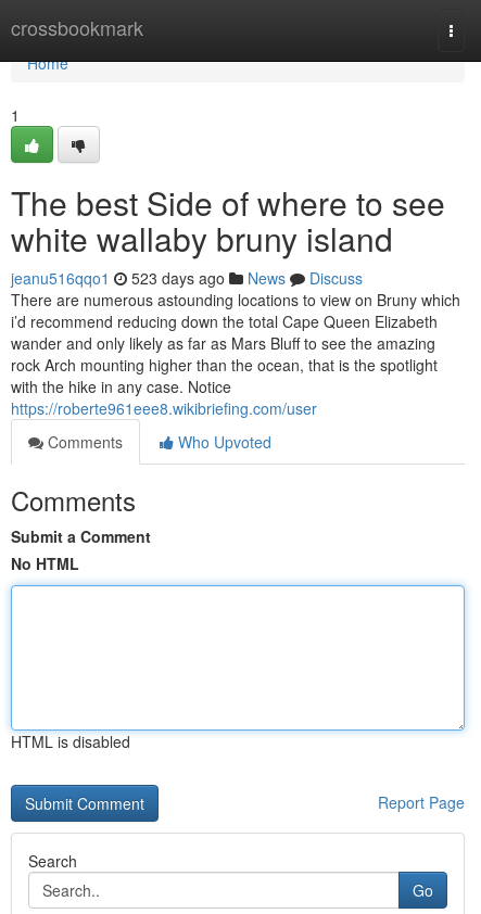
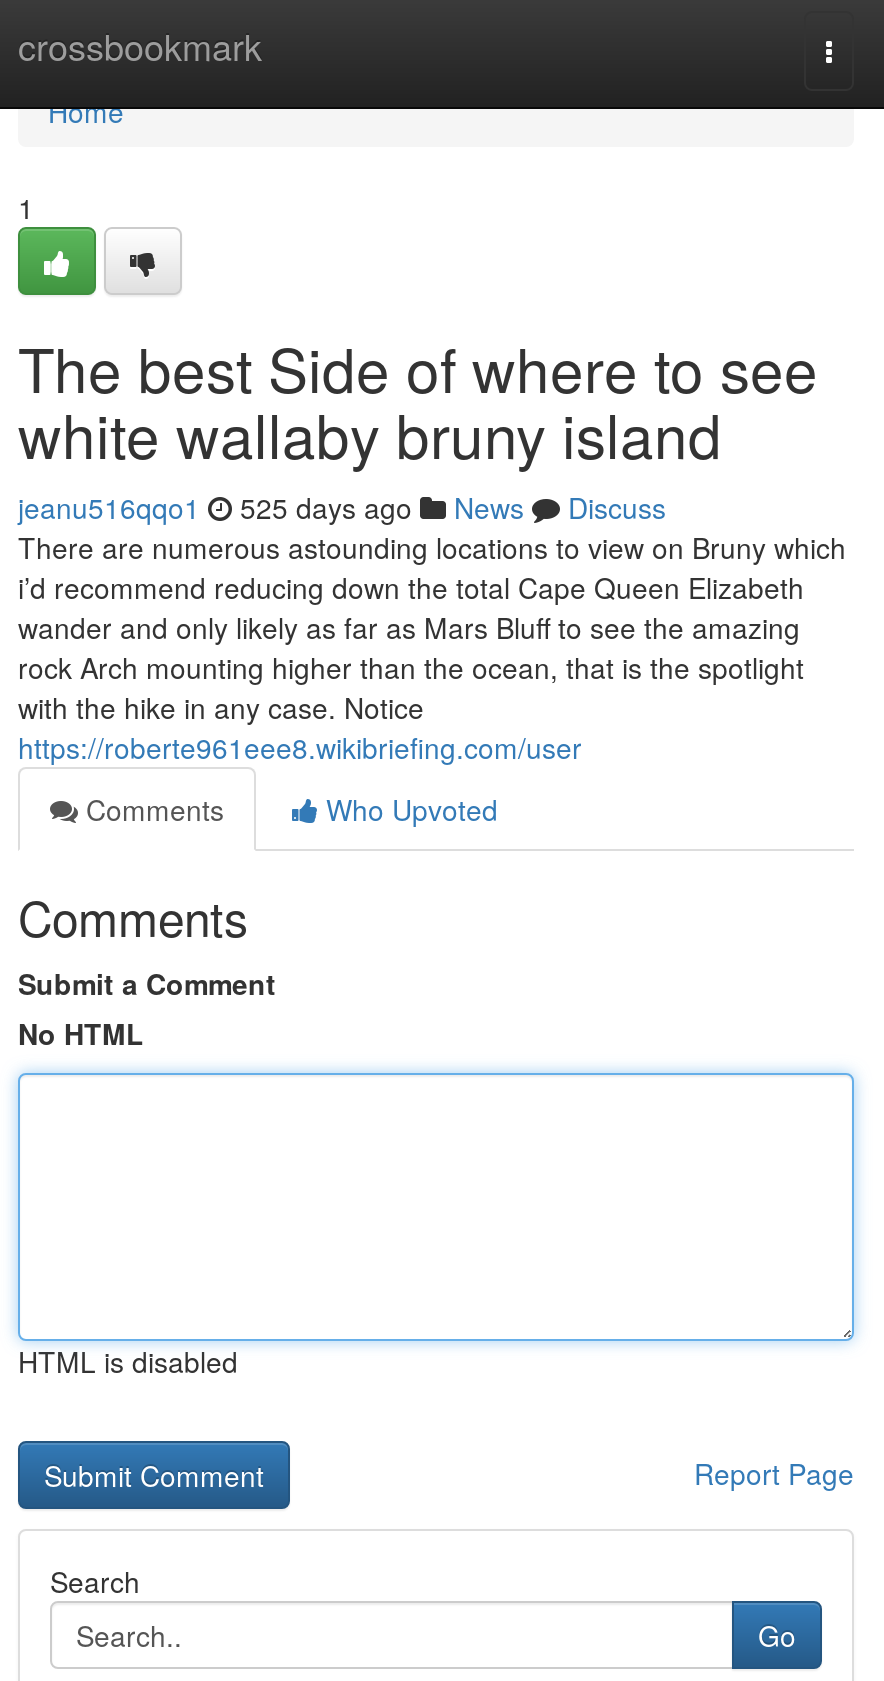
- jeanu516qqo1 523 days ago News Discuss
+ jeanu516qqo1 525 days ago News Discuss
